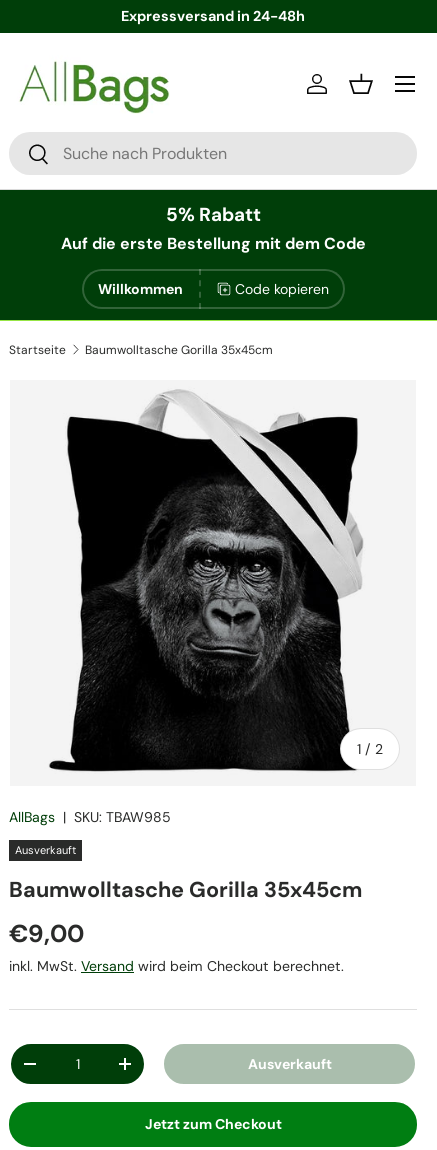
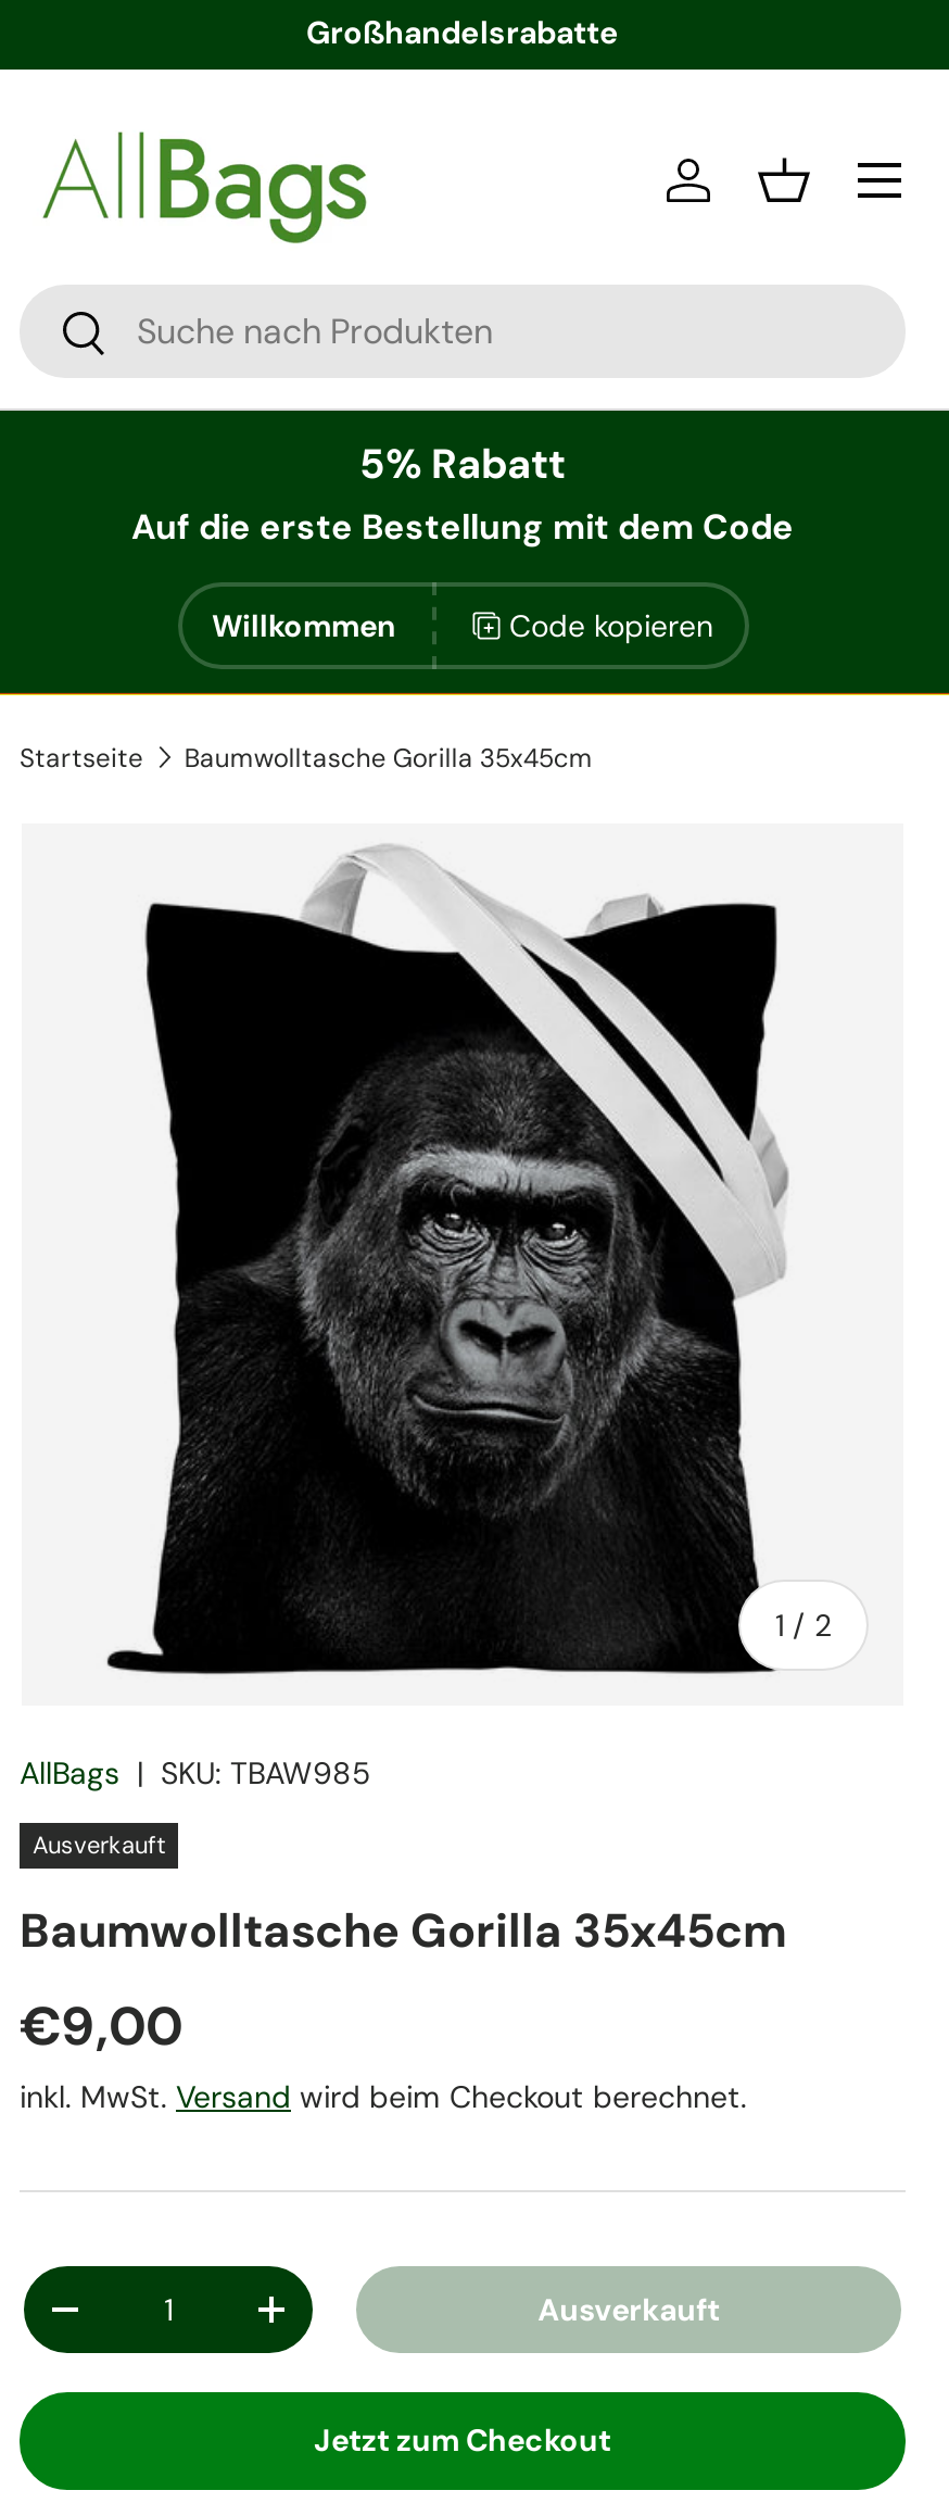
- Expressversand in 24-48h
+ Großhandelsrabatte
